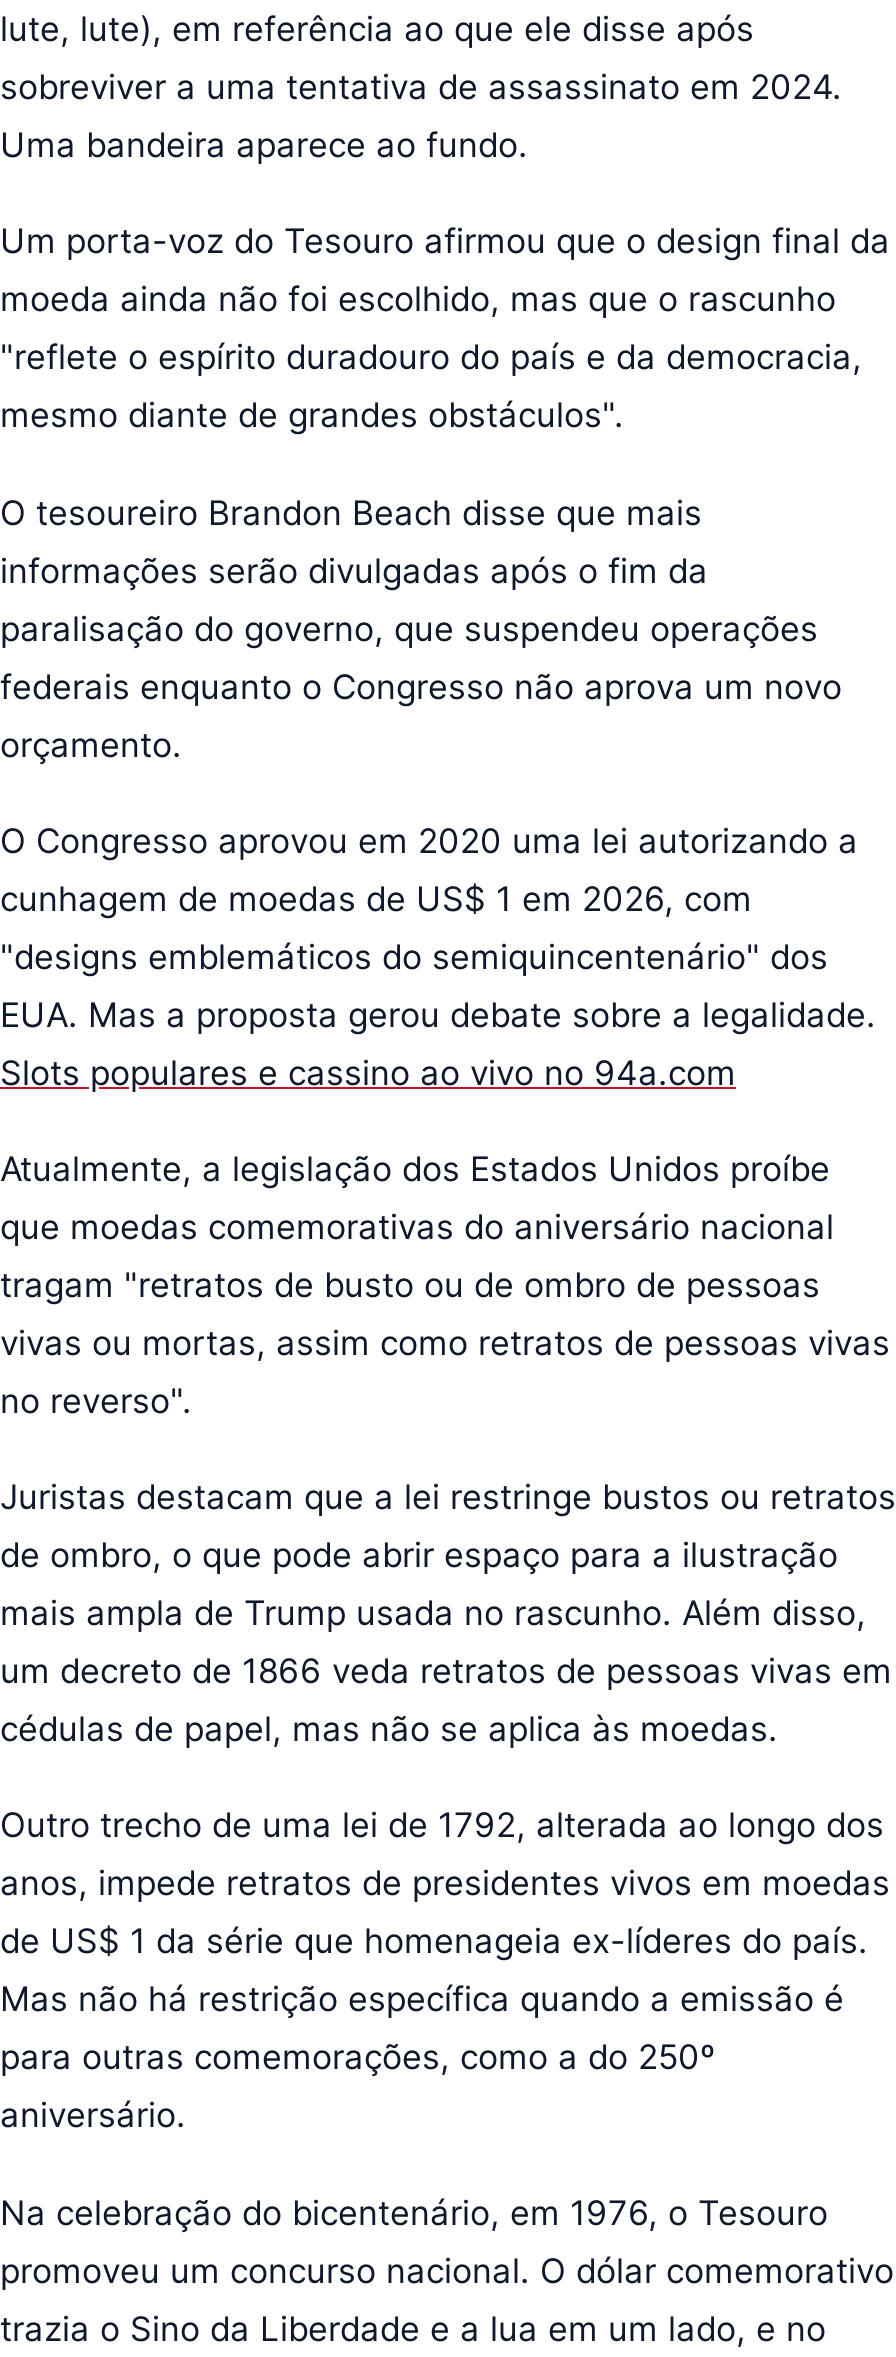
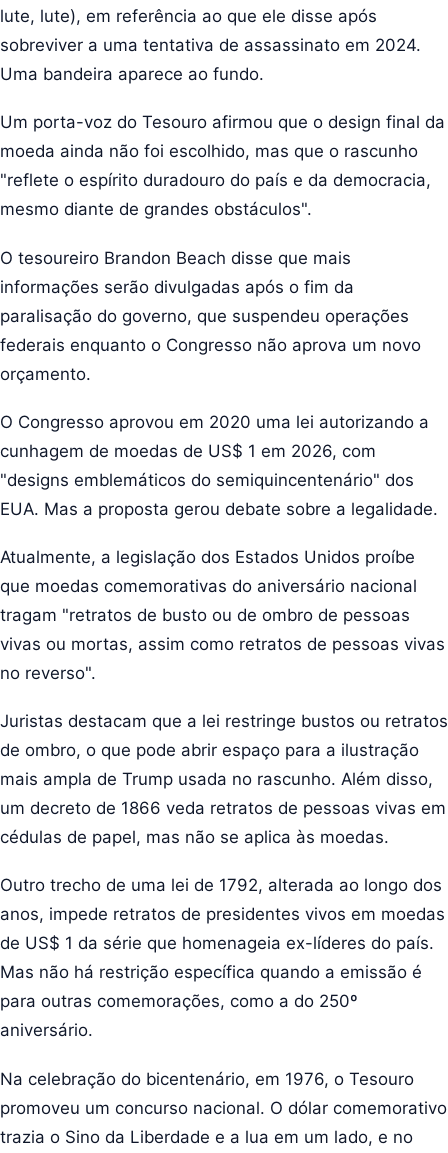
- Slots populares e cassino ao vivo no 94a.com
